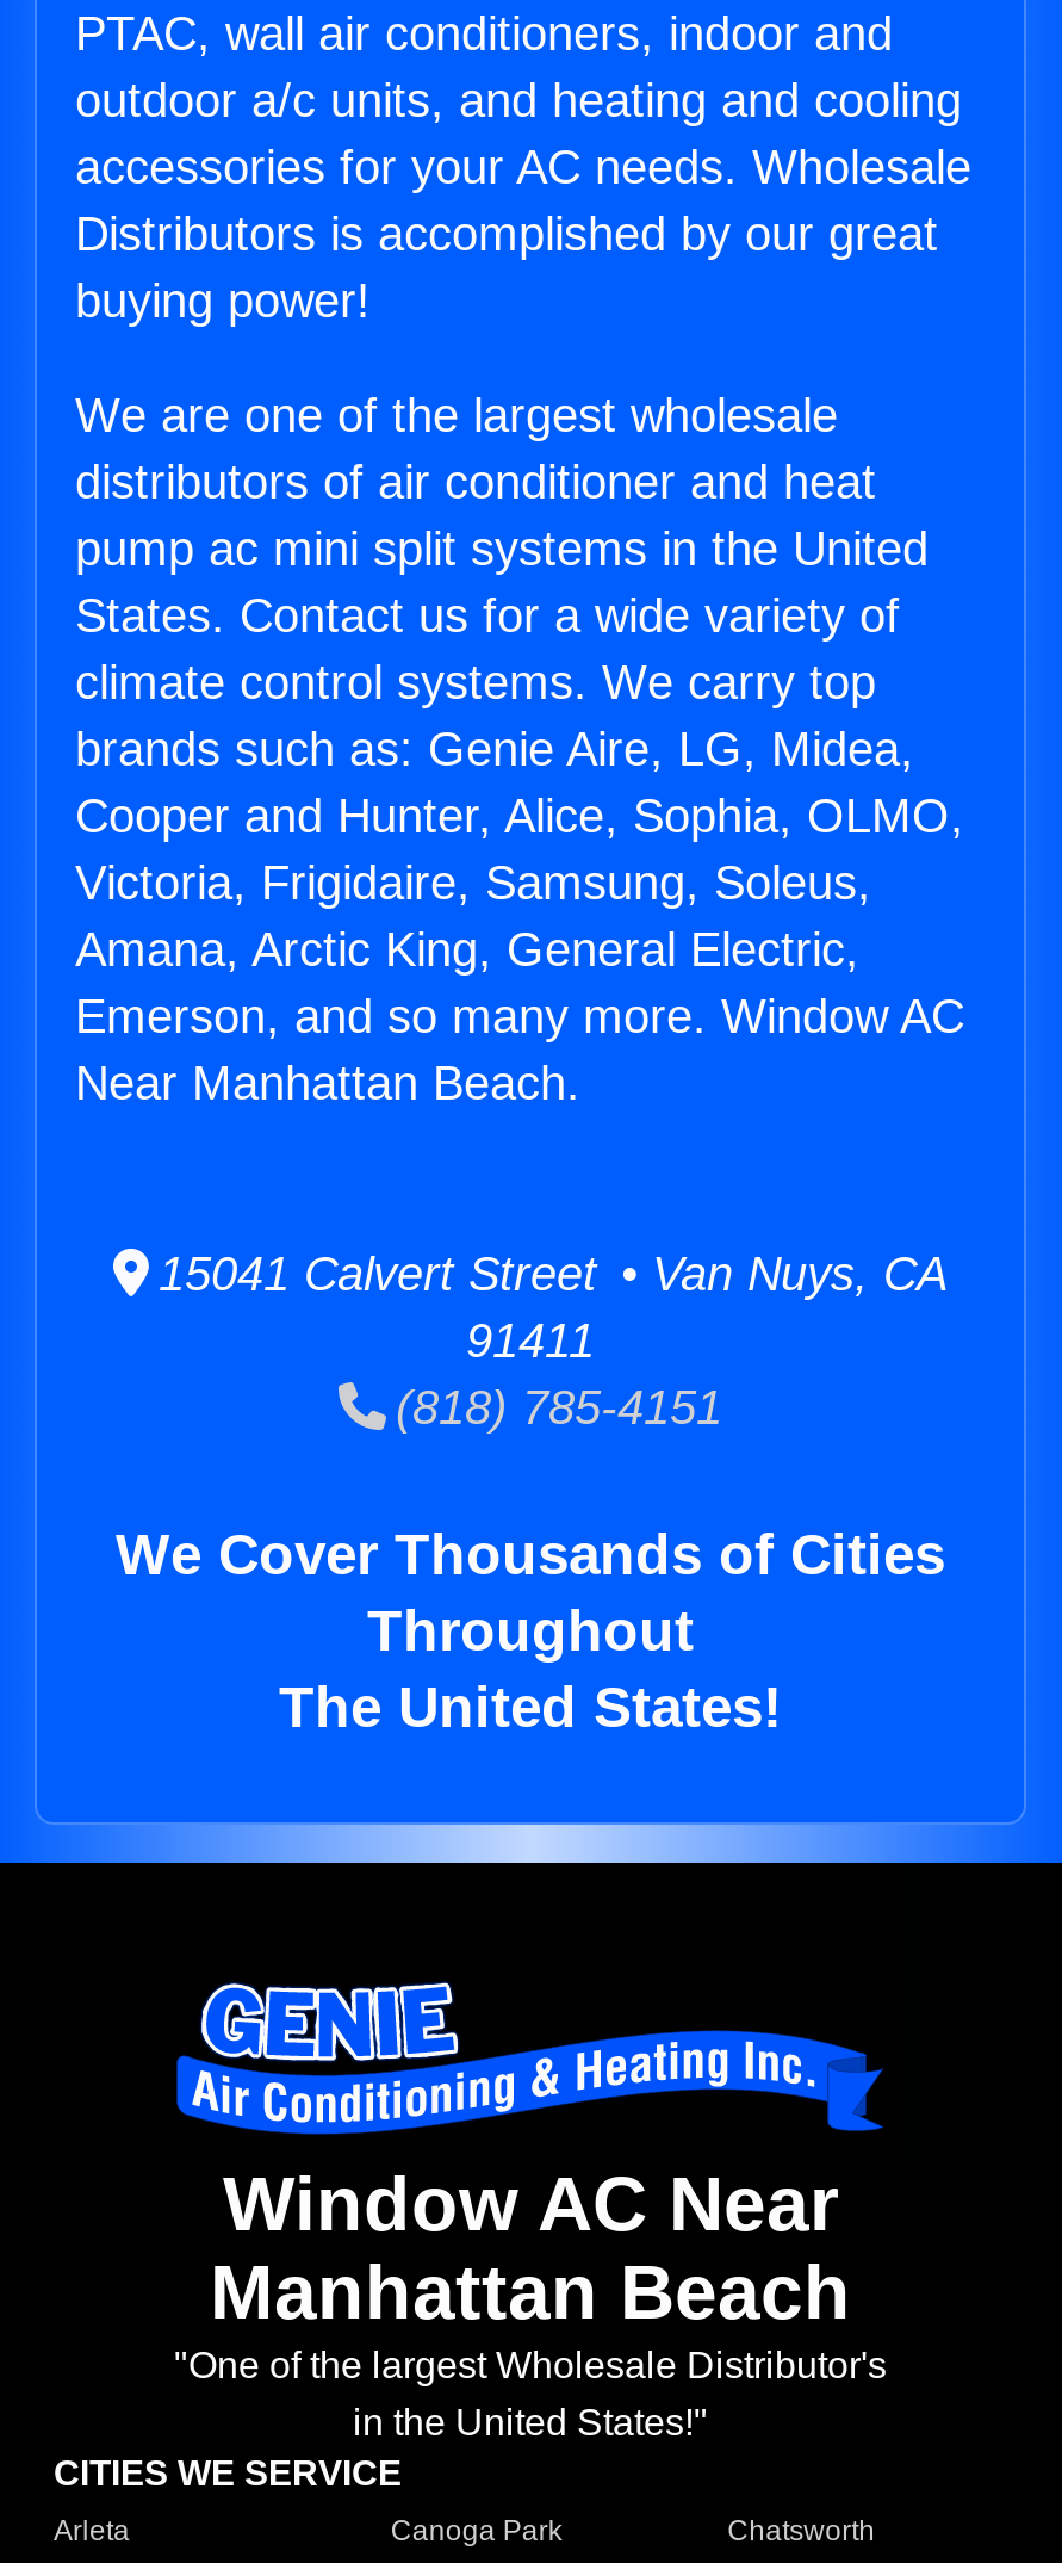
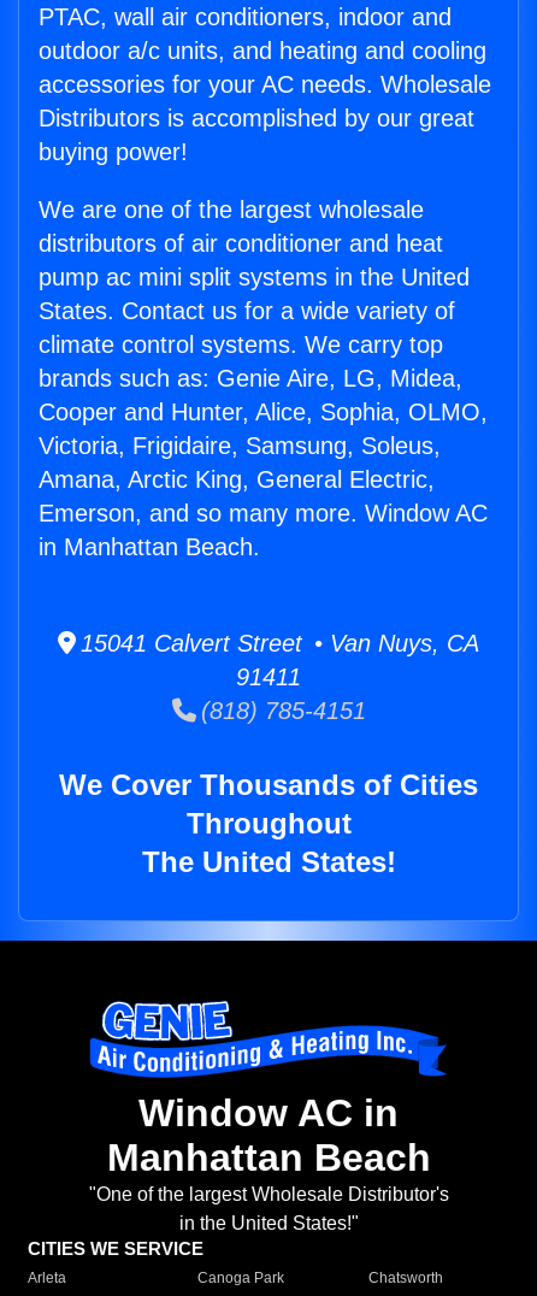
- Near Manhattan Beach.
+ in Manhattan Beach.

- Window AC Near
+ Window AC in
